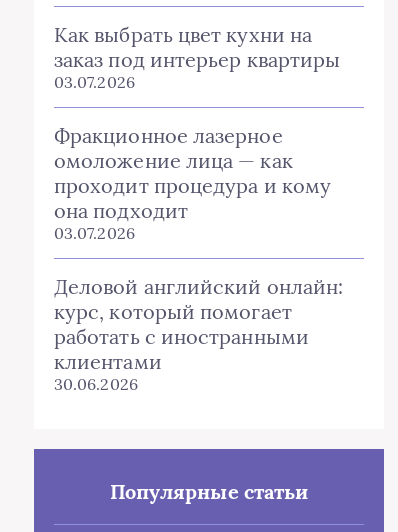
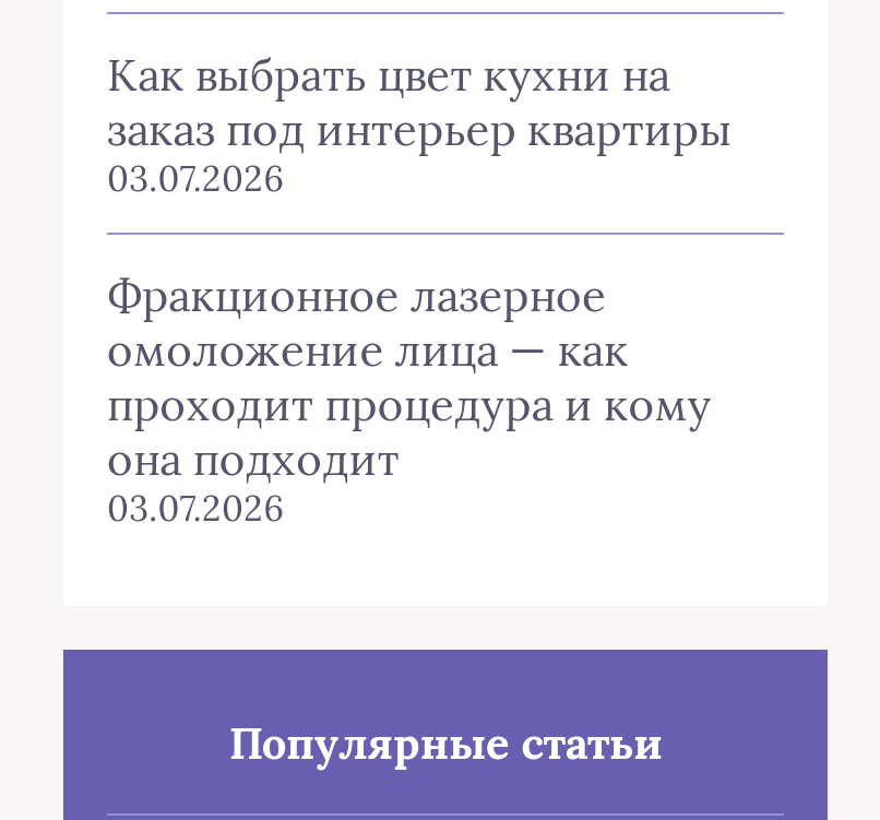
- Деловой английский онлайн:
- курс, который помогает
- работать с иностранными
- клиентами
- 30.06.2026
